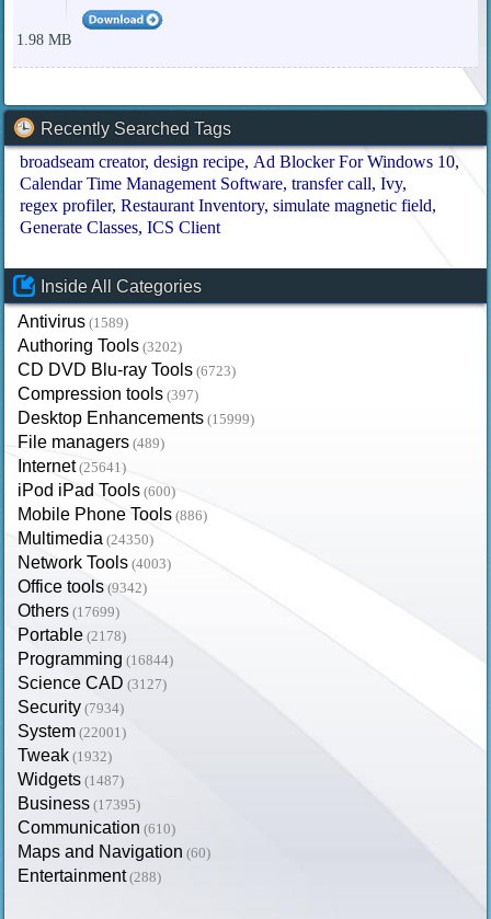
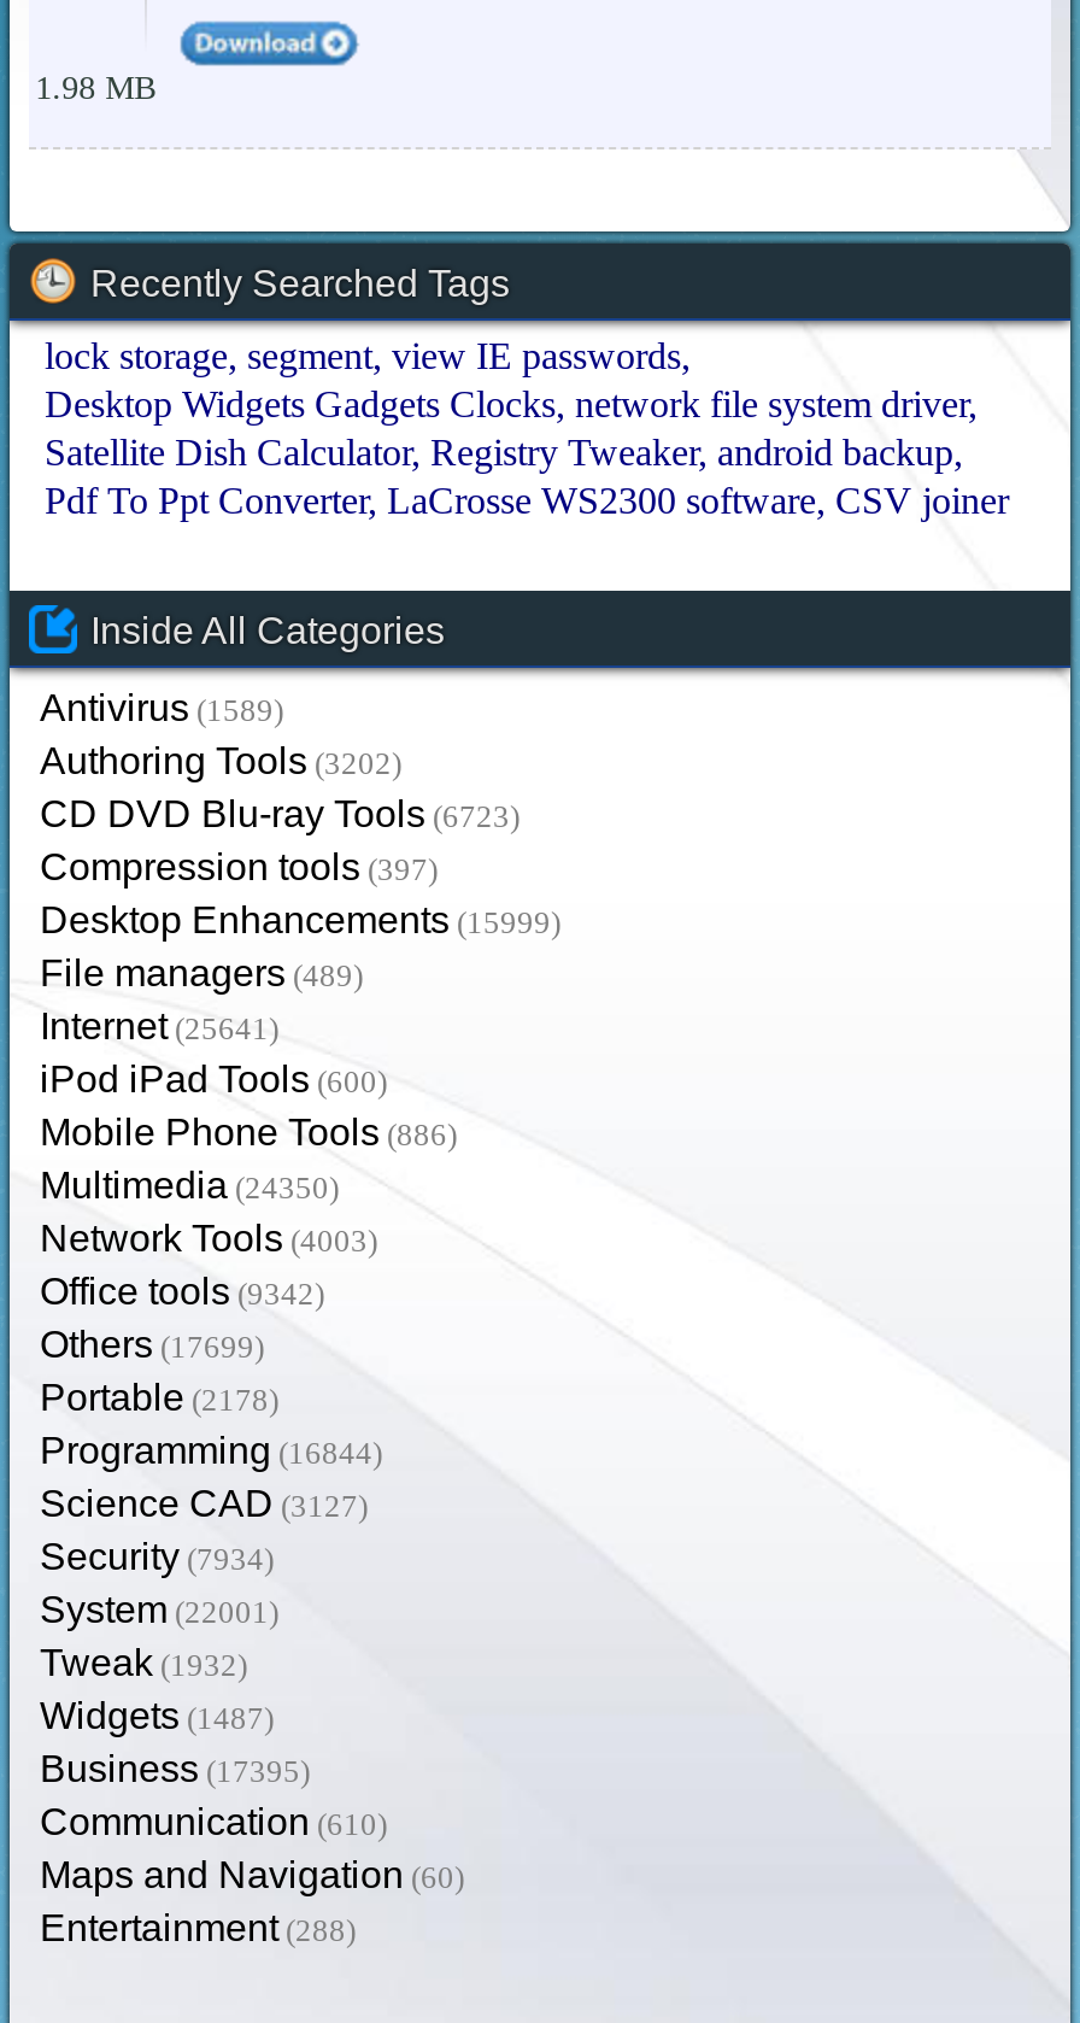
- broadseam creator design recipe Ad Blocker For Windows 10
- Calendar Time Management Software transfer call Ivy
- regex profiler Restaurant Inventory simulate magnetic field
- Generate Classes ICS Client
+ lock storage segment view IE passwords
+ Desktop Widgets Gadgets Clocks network file system driver
+ Satellite Dish Calculator Registry Tweaker android backup
+ Pdf To Ppt Converter LaCrosse WS2300 software CSV joiner
